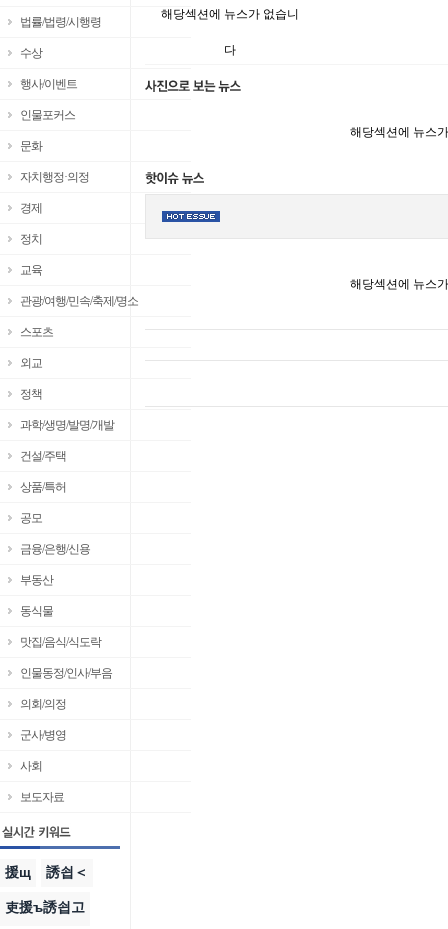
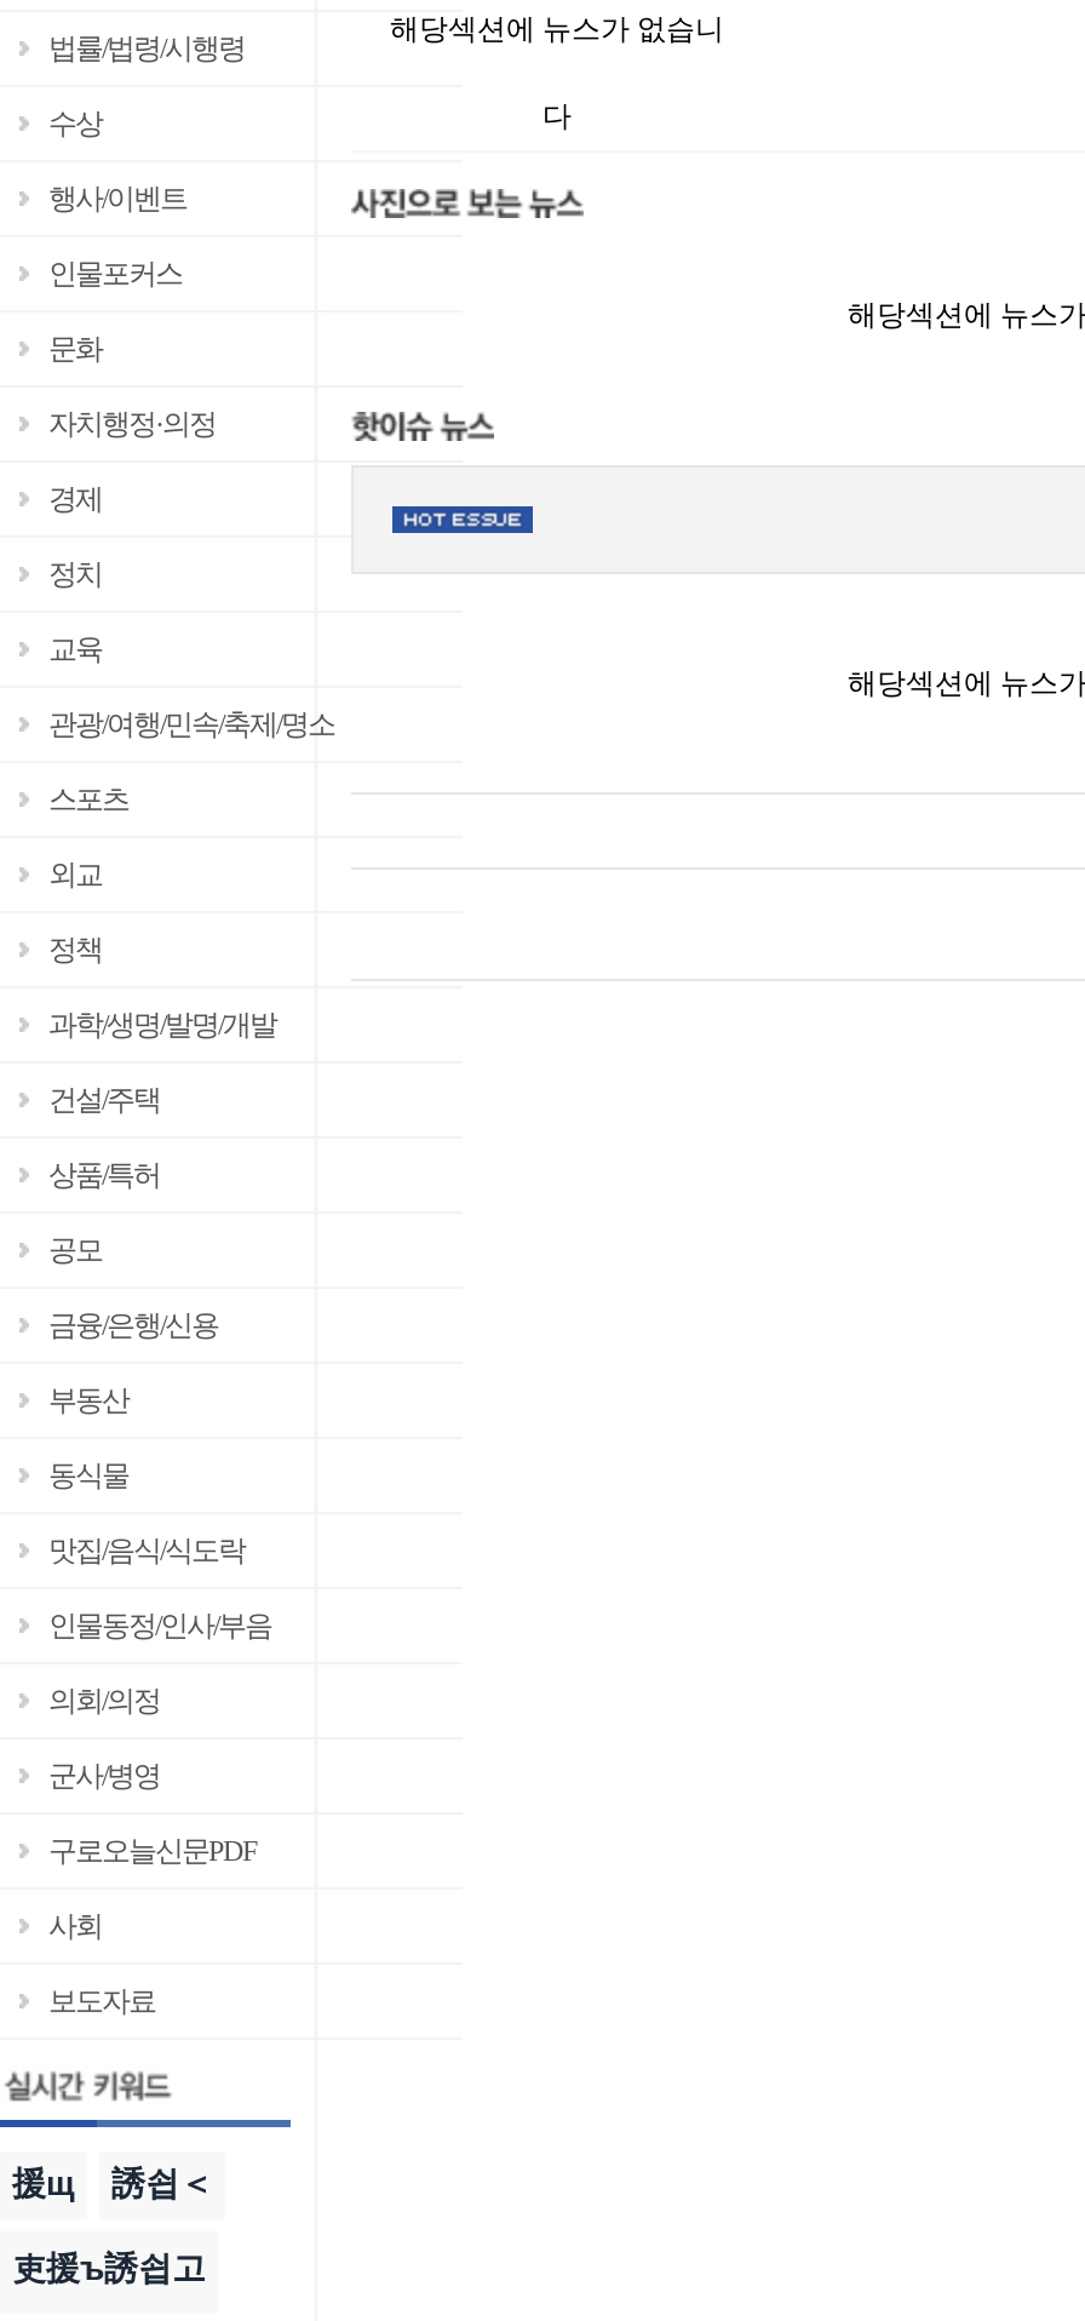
+ 구로오늘신문PDF
